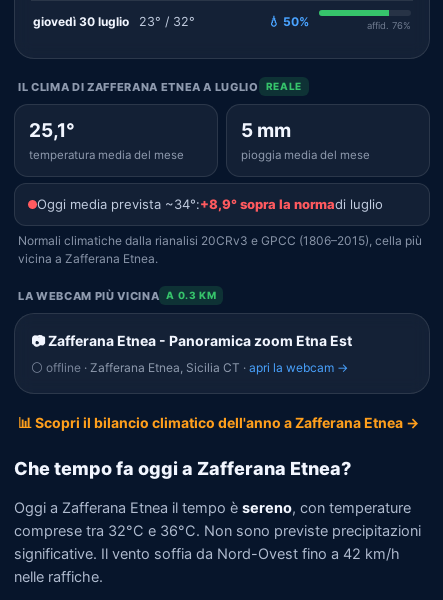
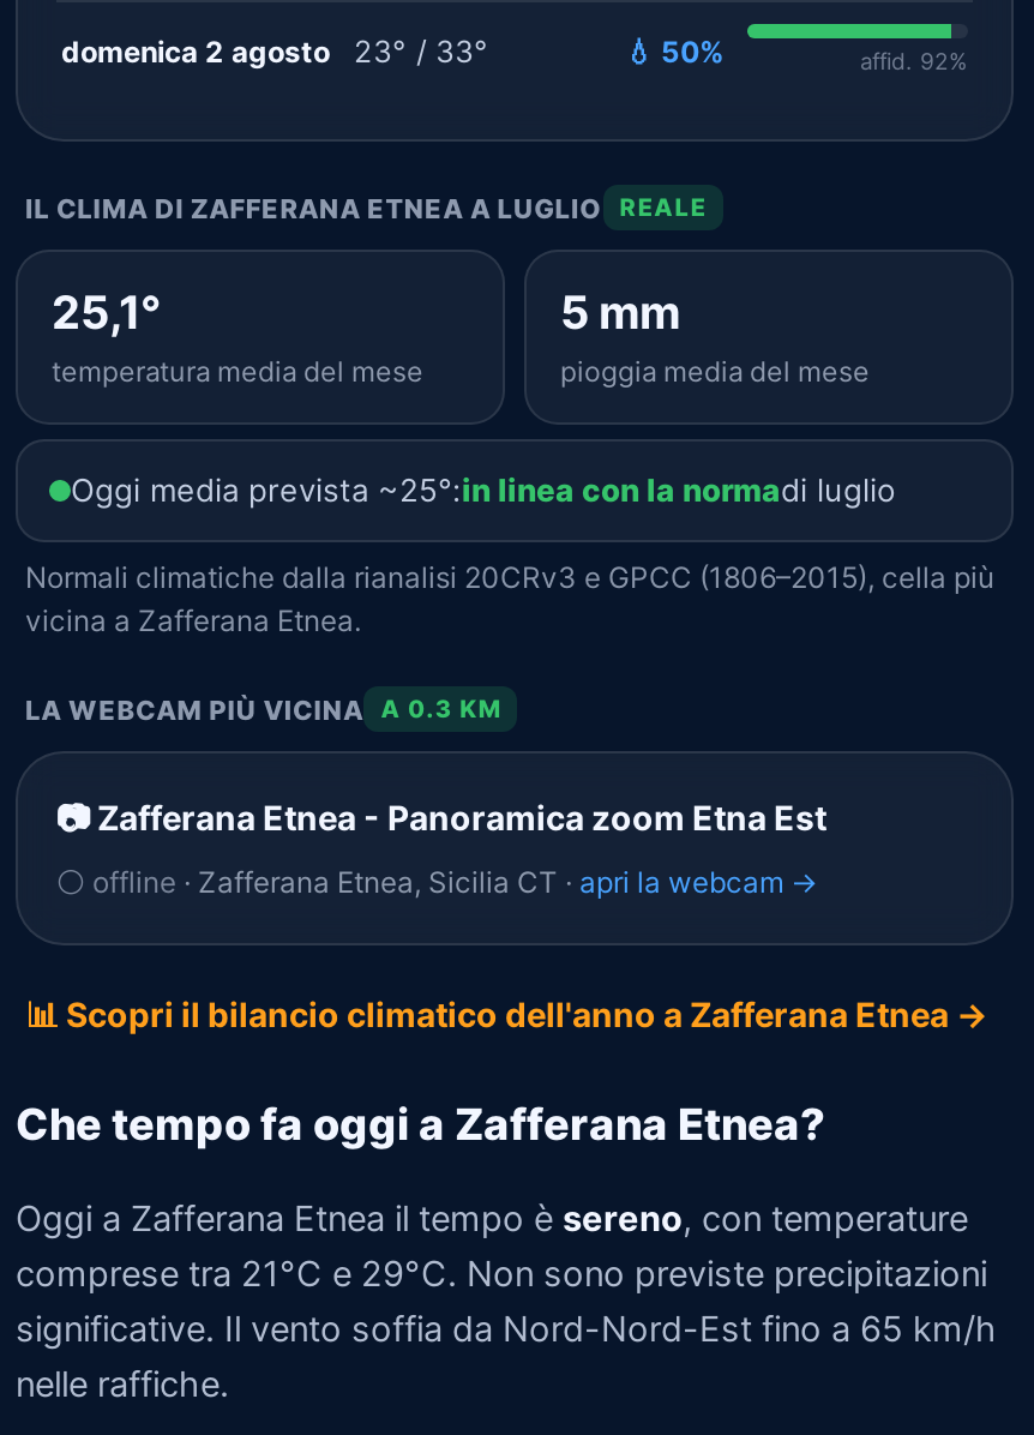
- giovedì 30 luglio
- 23° / 32°
+ domenica 2 agosto
+ 23° / 33°

- affid. 76%
+ affid. 92%

- Oggi media prevista ~34°:+8,9° sopra la normadi luglio
+ Oggi media prevista ~25°:in linea con la normadi luglio

- comprese tra 32°C e 36°C. Non sono previste precipitazioni
+ comprese tra 21°C e 29°C. Non sono previste precipitazioni

- significative. Il vento soffia da Nord-Ovest fino a 42 km/h
+ significative. Il vento soffia da Nord-Nord-Est fino a 65 km/h
